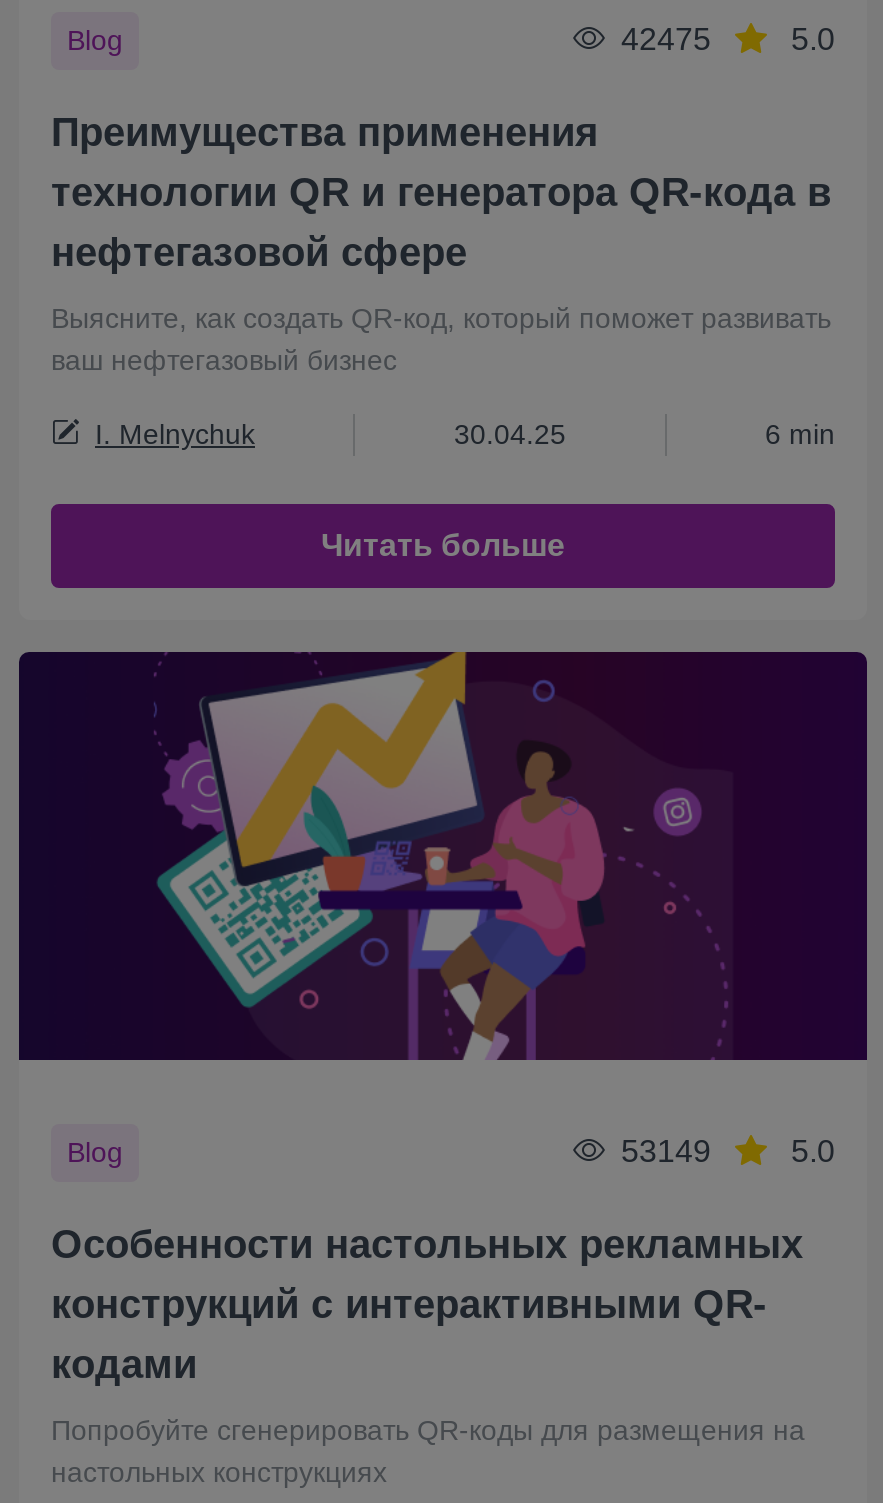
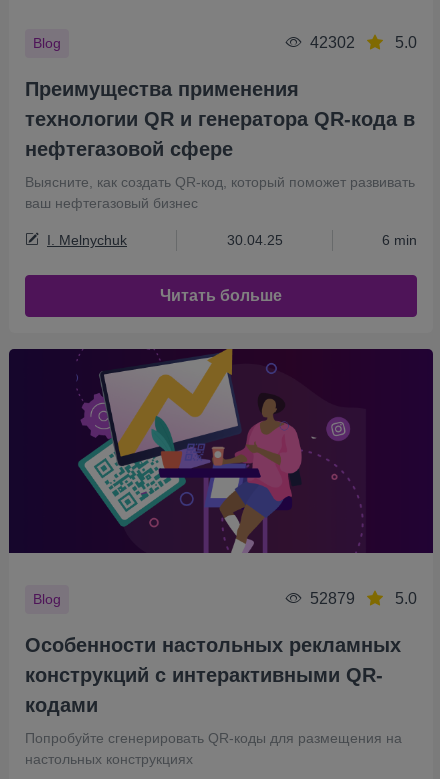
- 42475
+ 42302

- 53149
+ 52879
